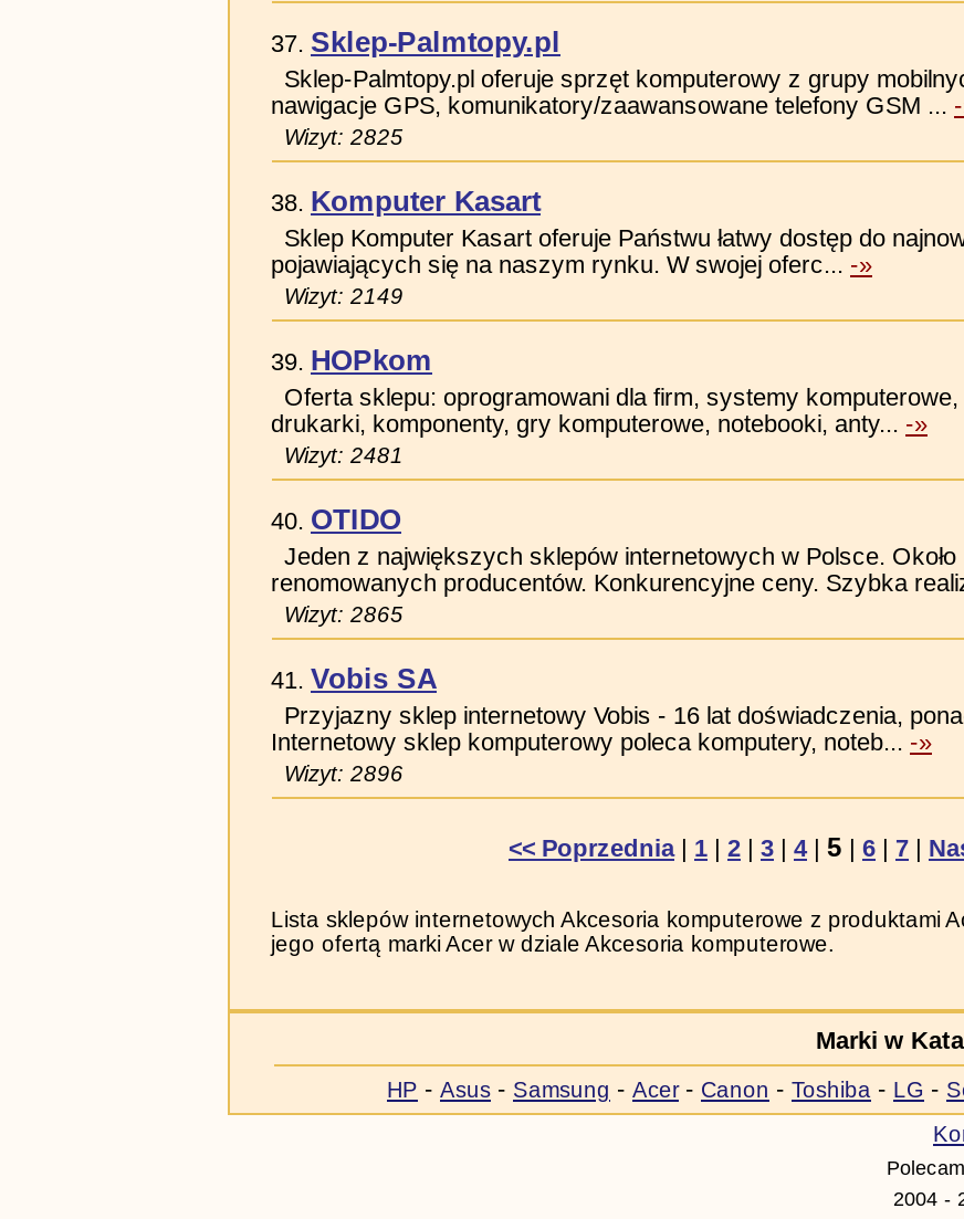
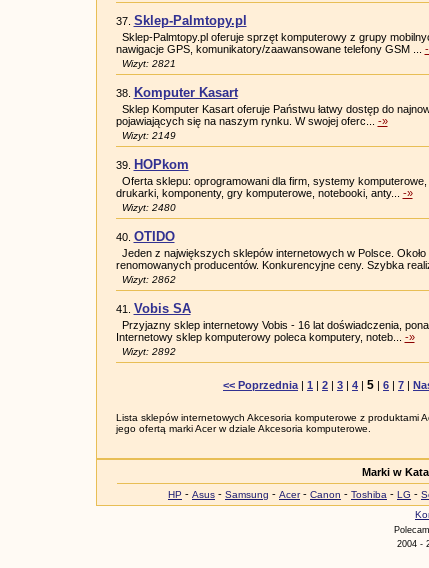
- Wizyt: 2825
+ Wizyt: 2821

- Wizyt: 2481
+ Wizyt: 2480

- Wizyt: 2865
+ Wizyt: 2862

- Wizyt: 2896
+ Wizyt: 2892
